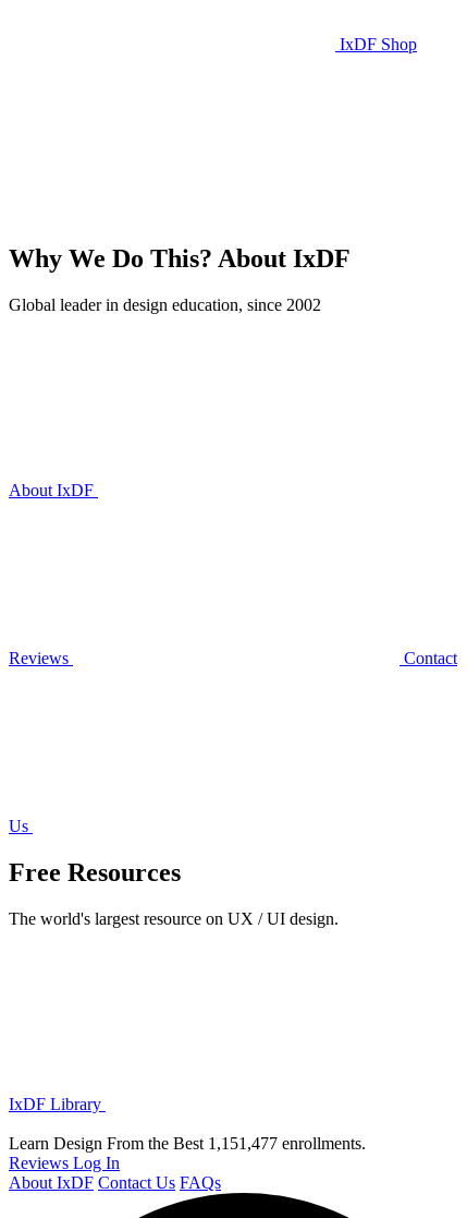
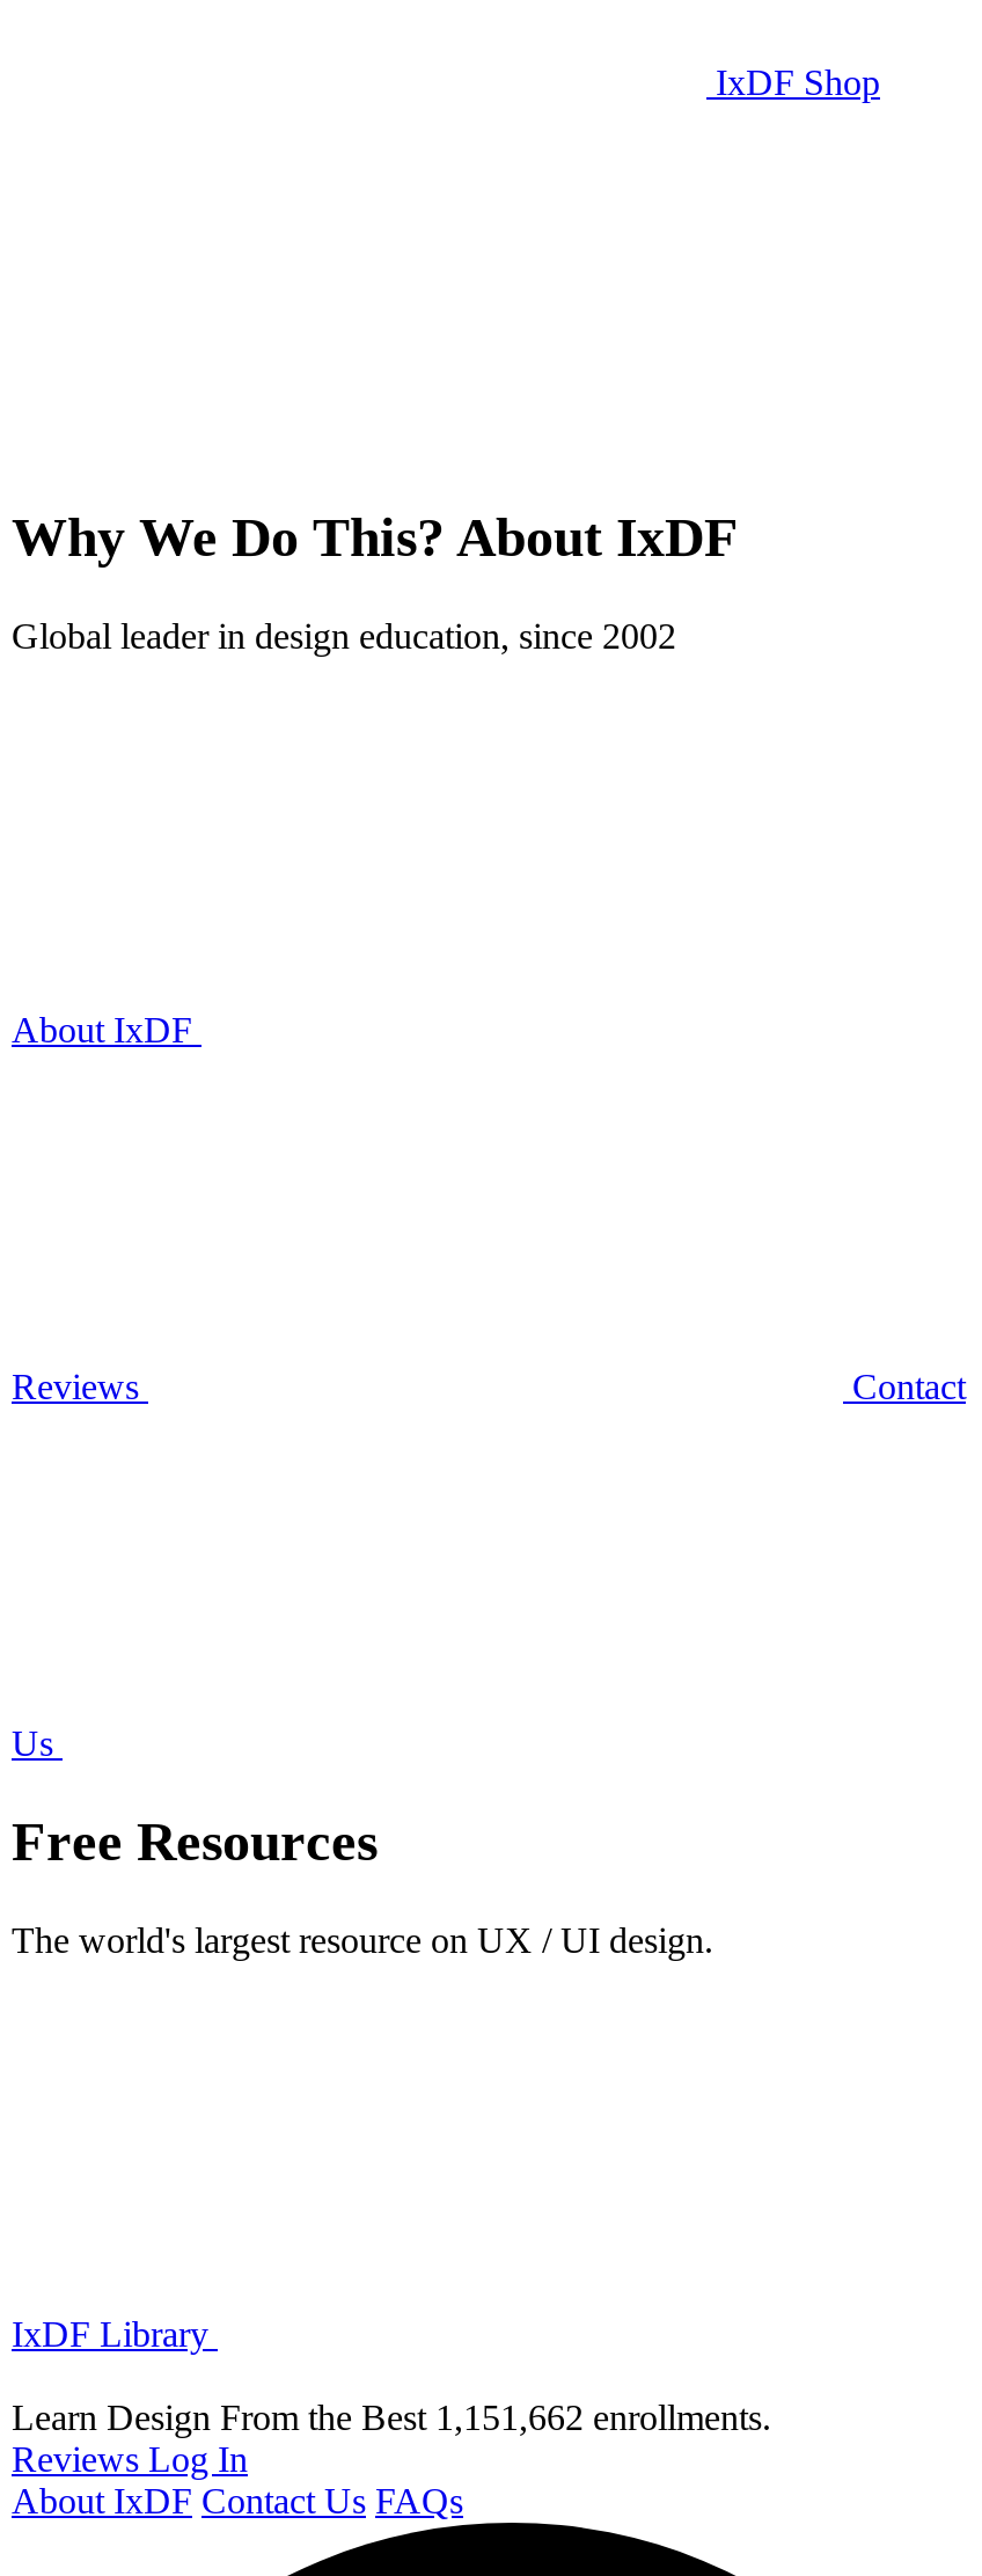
- Learn Design From the Best 1,151,477 enrollments.
+ Learn Design From the Best 1,151,662 enrollments.
